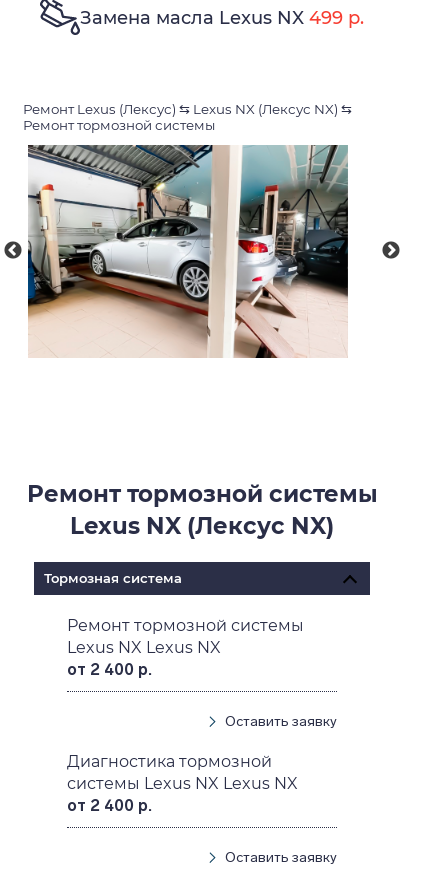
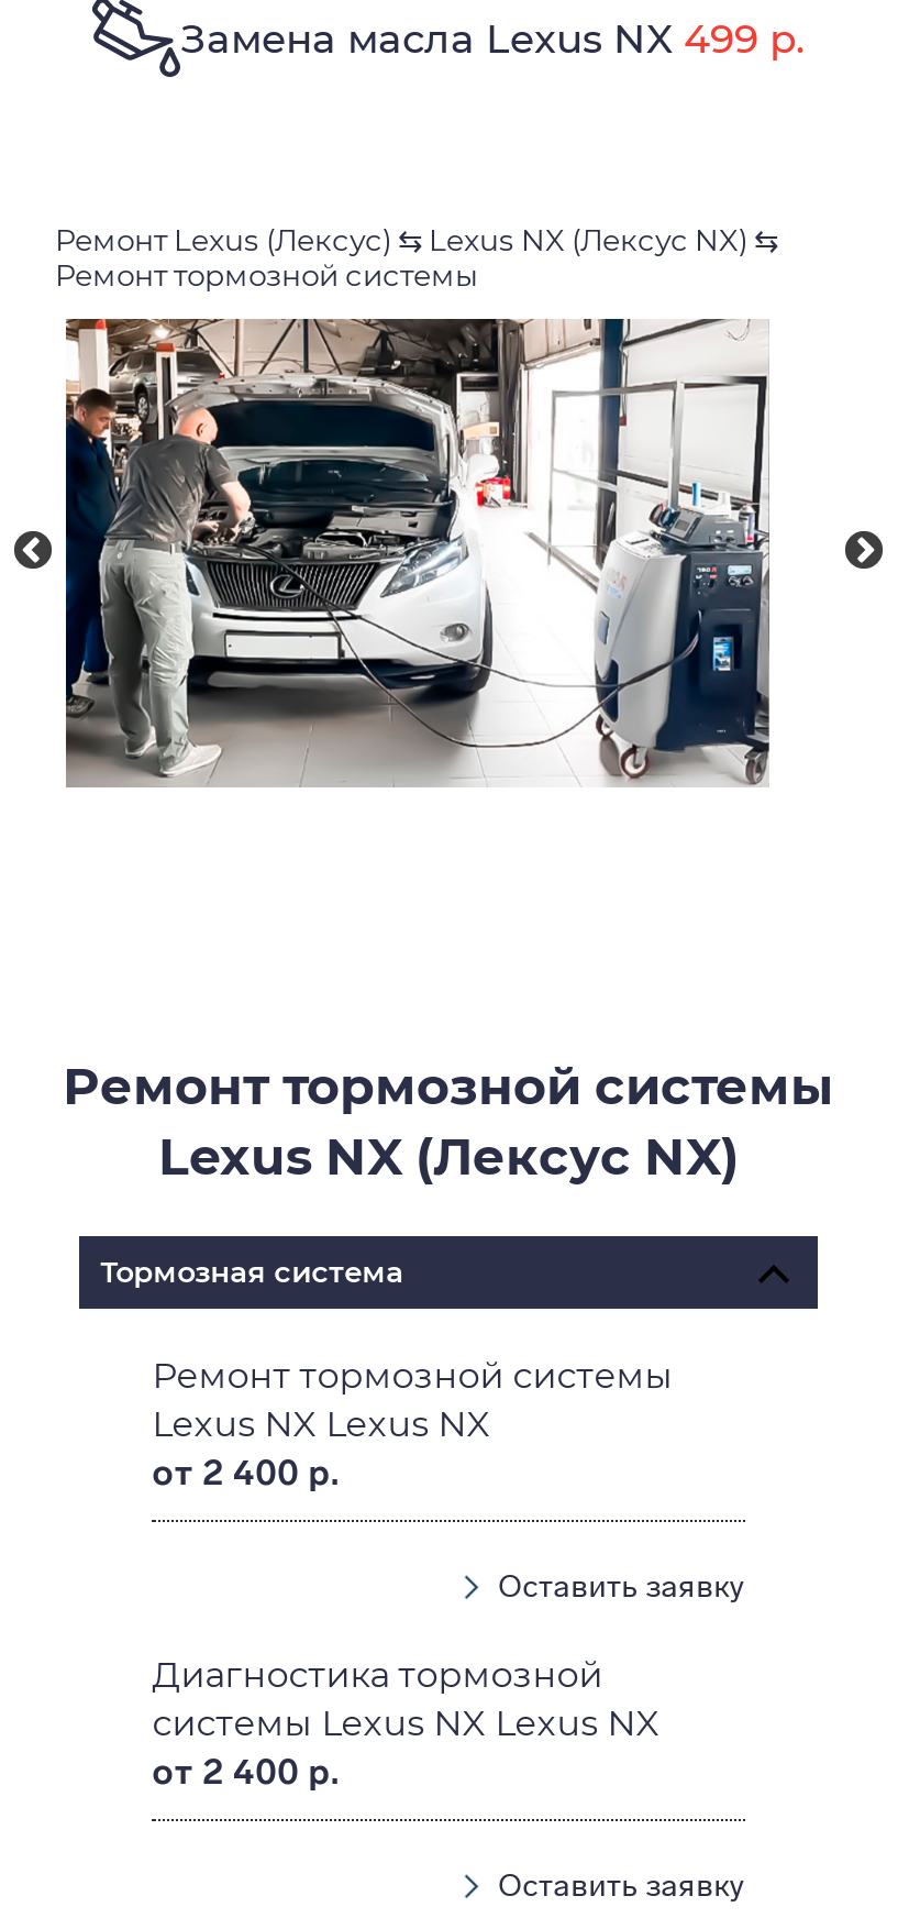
- [image]
+ [image]
